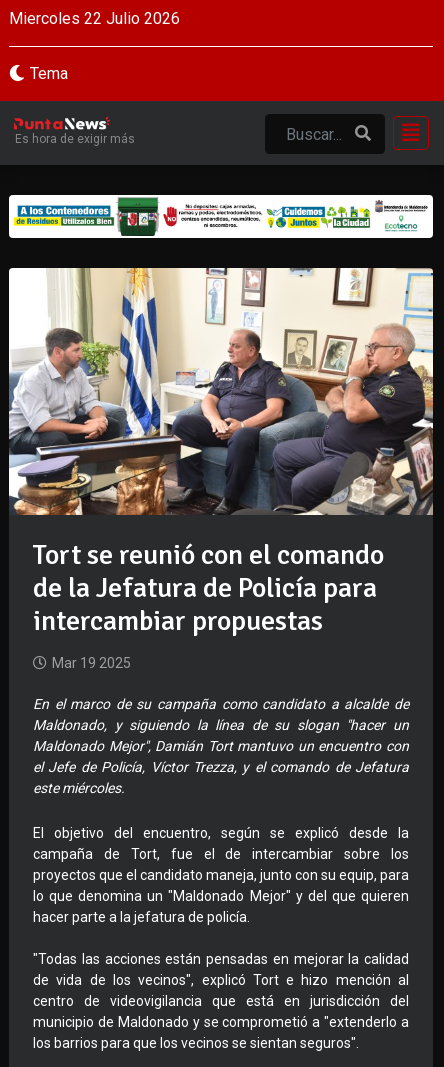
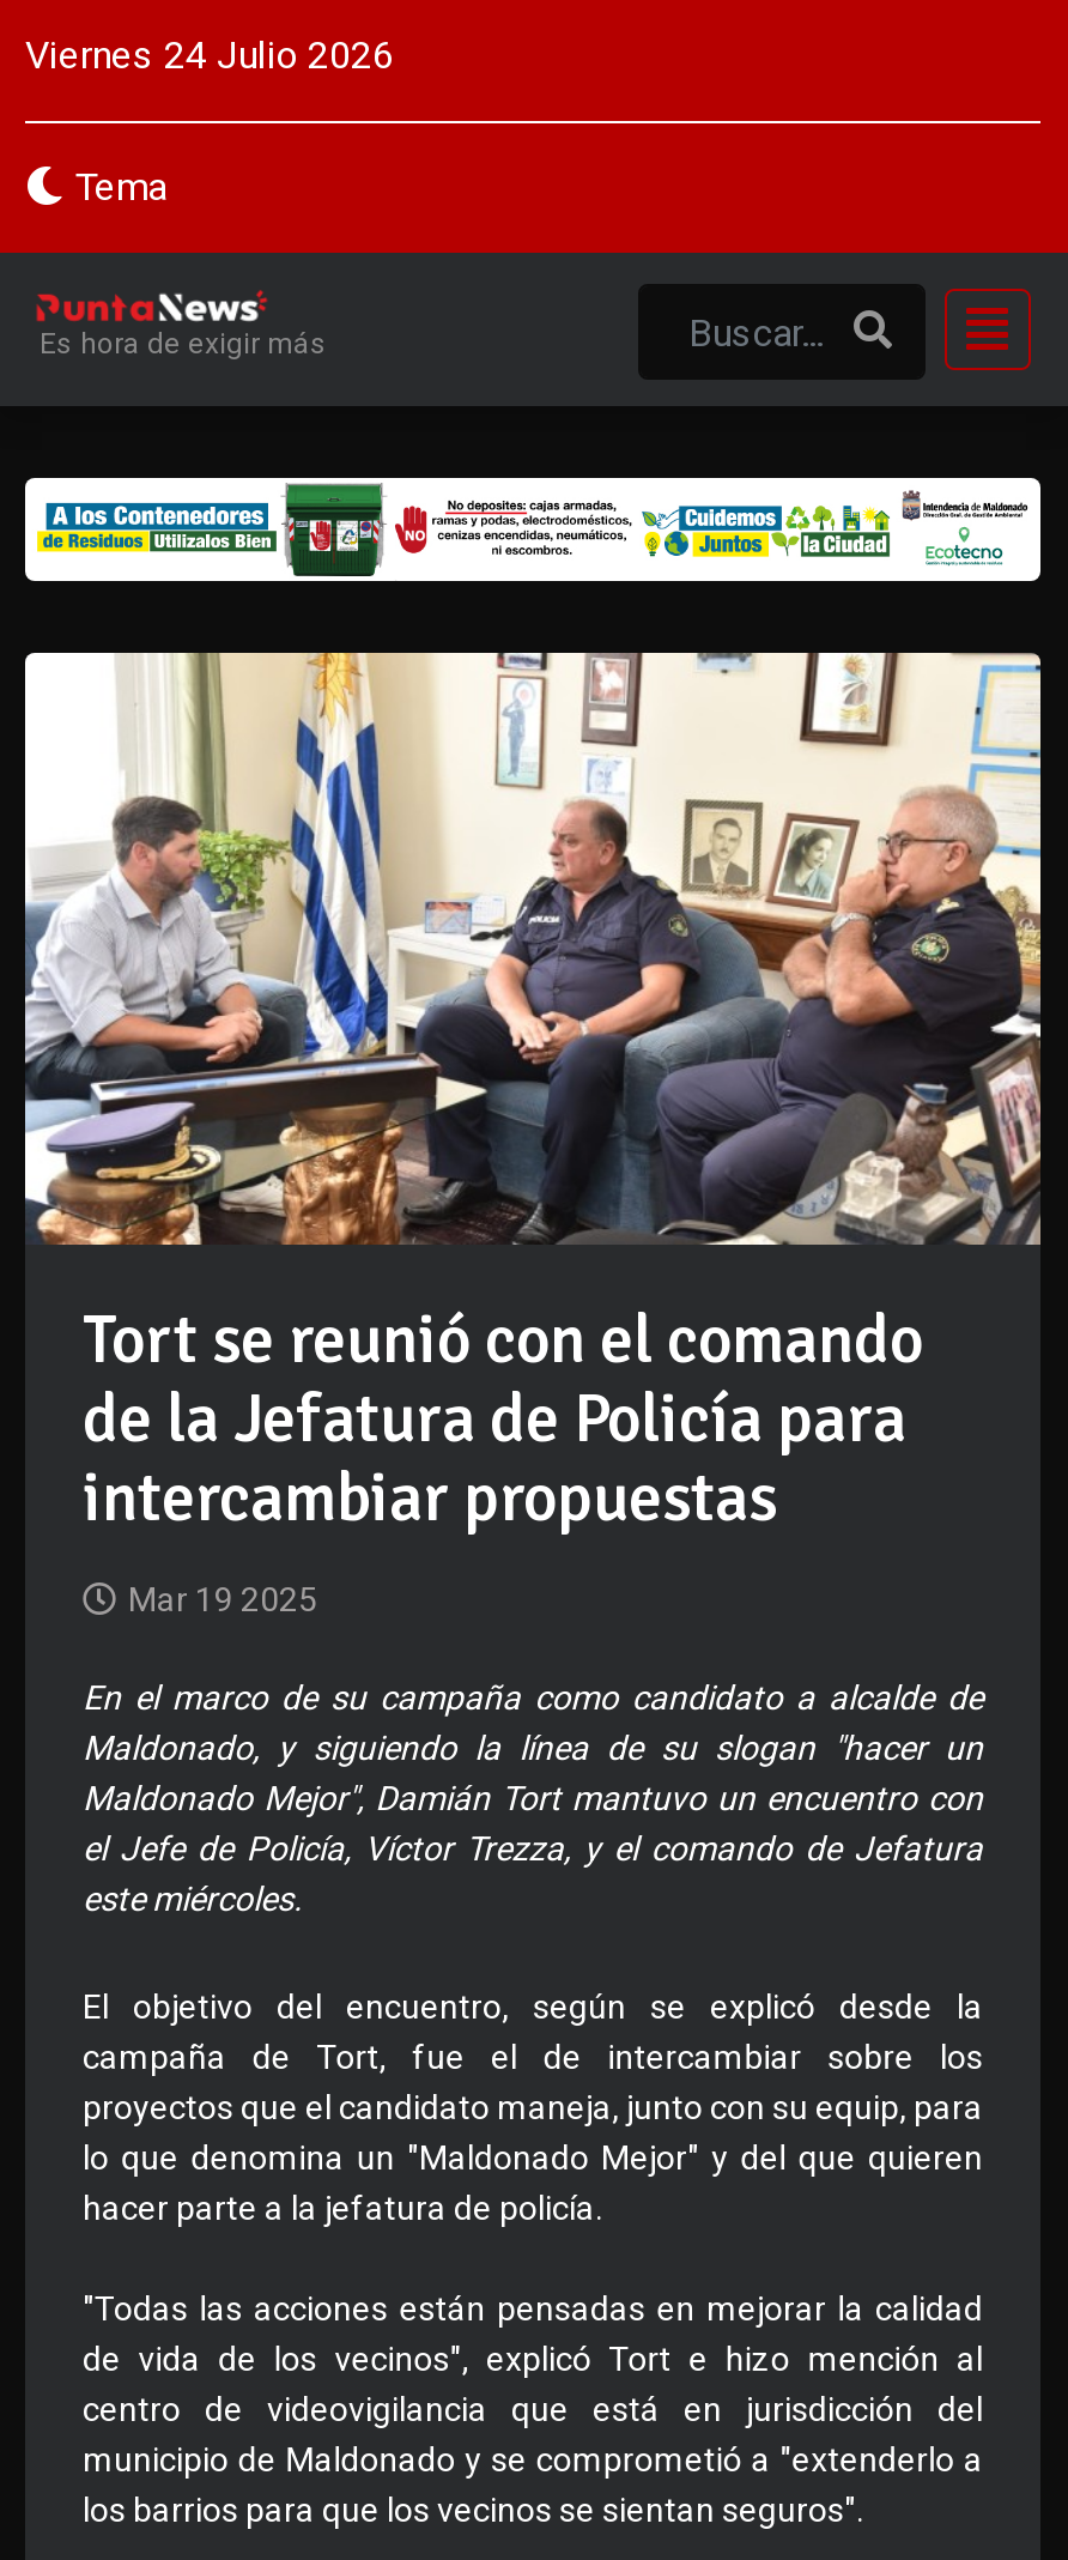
- Miercoles 22 Julio 2026
+ Viernes 24 Julio 2026
